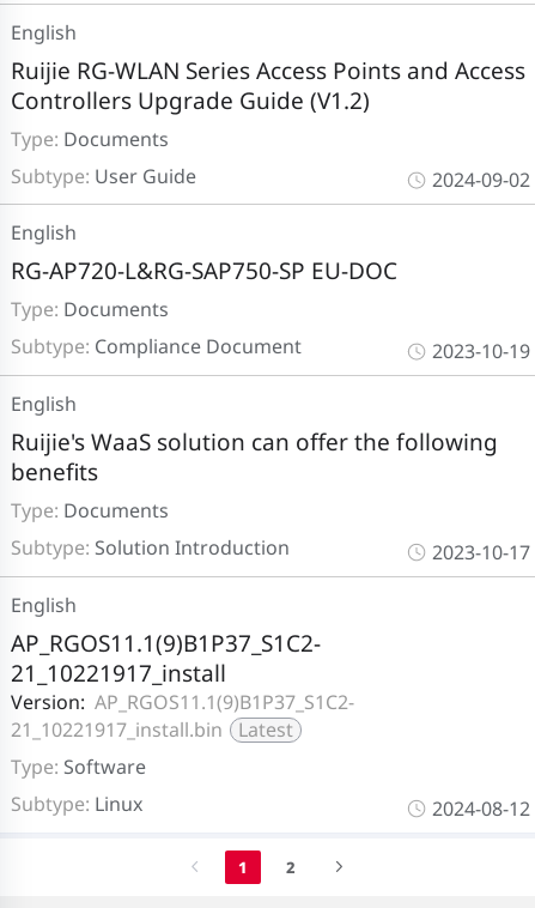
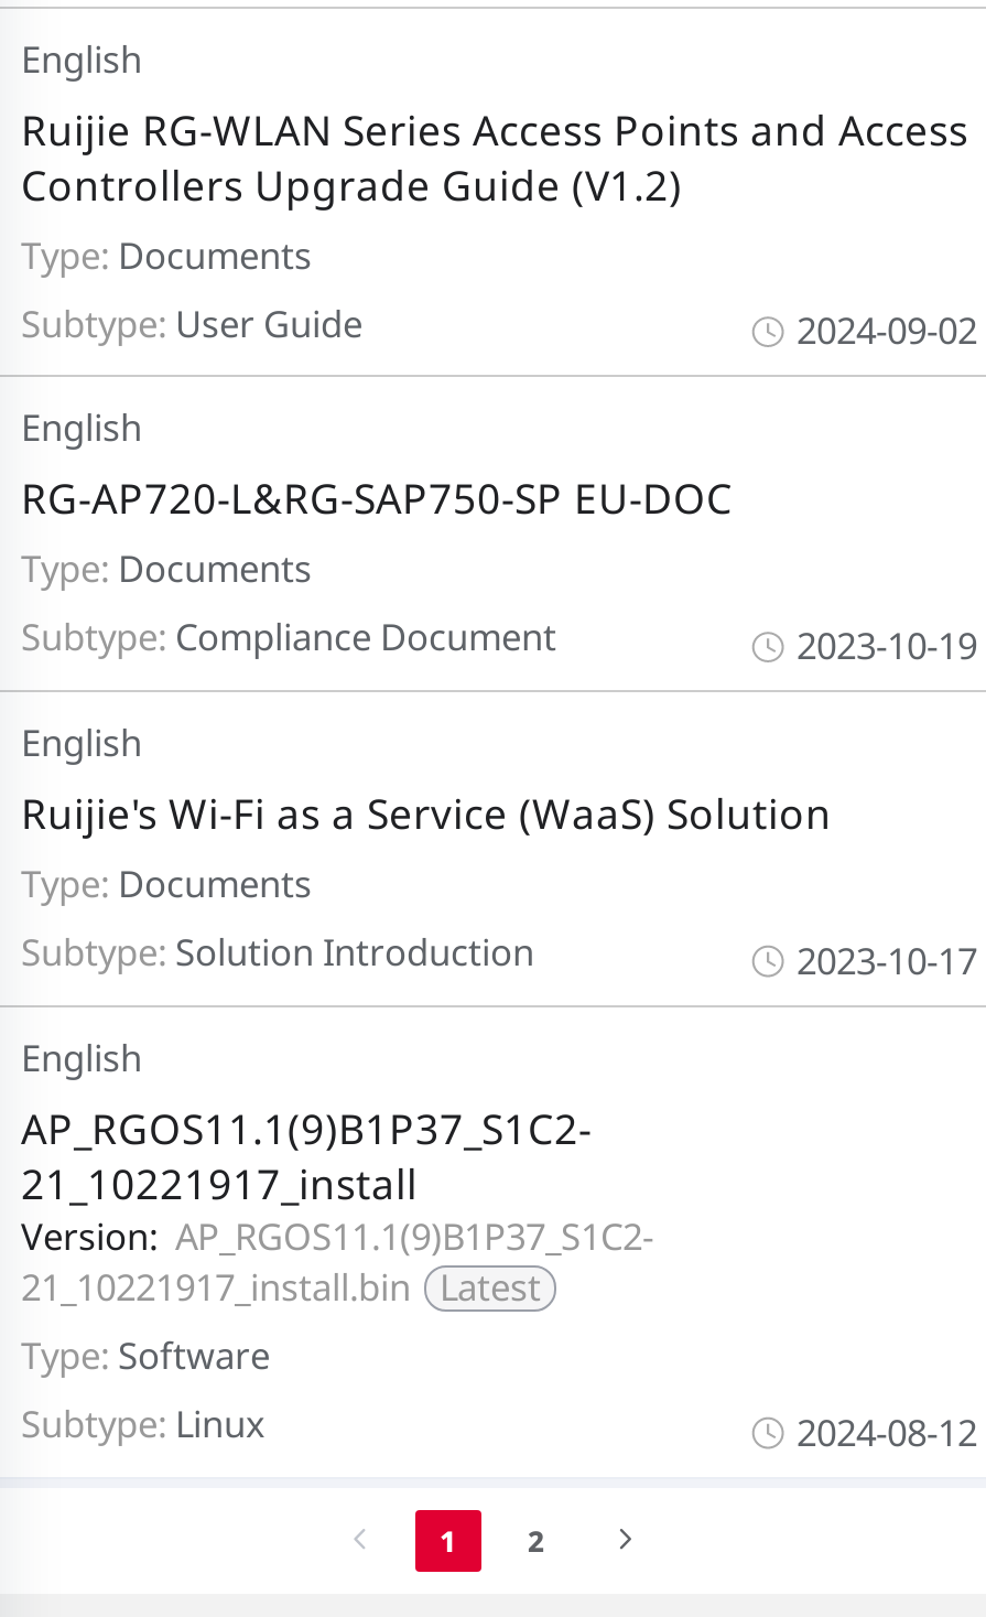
- Ruijie's WaaS solution can offer the following
- benefits
+ Ruijie's Wi-Fi as a Service (WaaS) Solution
